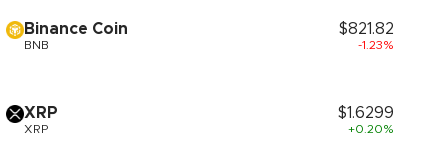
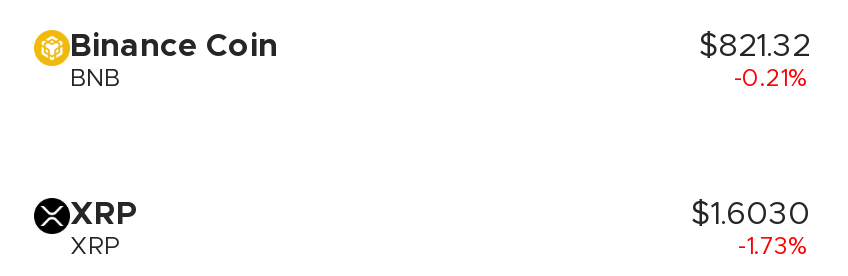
- $821.82
+ $821.32

- -1.23%
+ -0.21%

- $1.6299
+ $1.6030

- +0.20%
+ -1.73%
